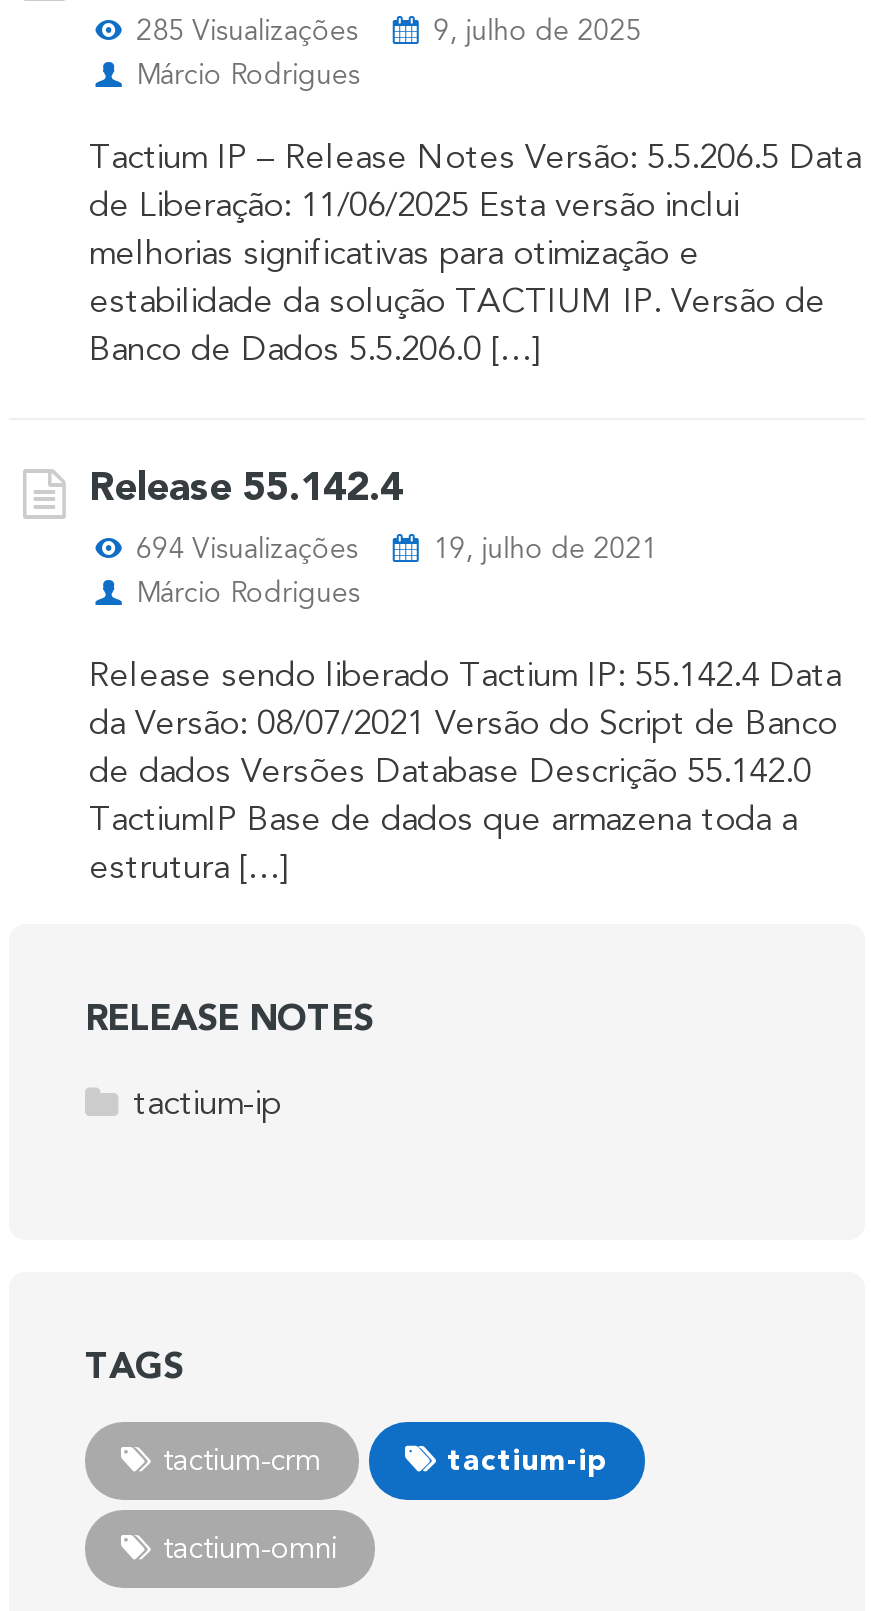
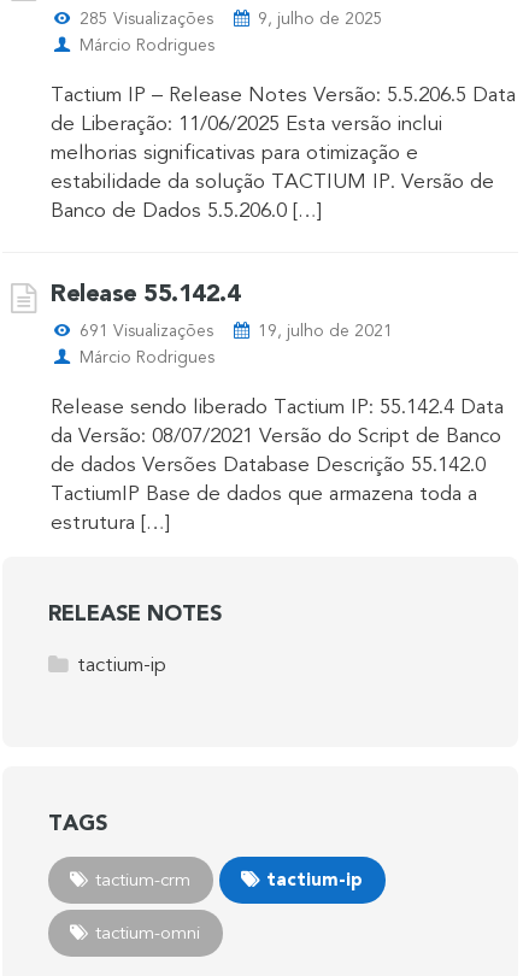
- 694 Visualizações
+ 691 Visualizações
